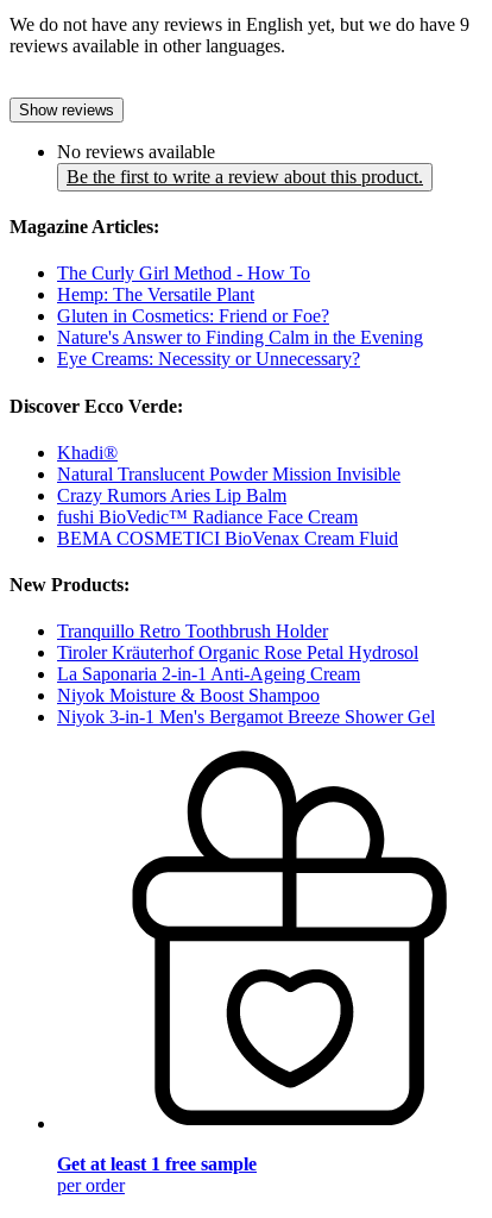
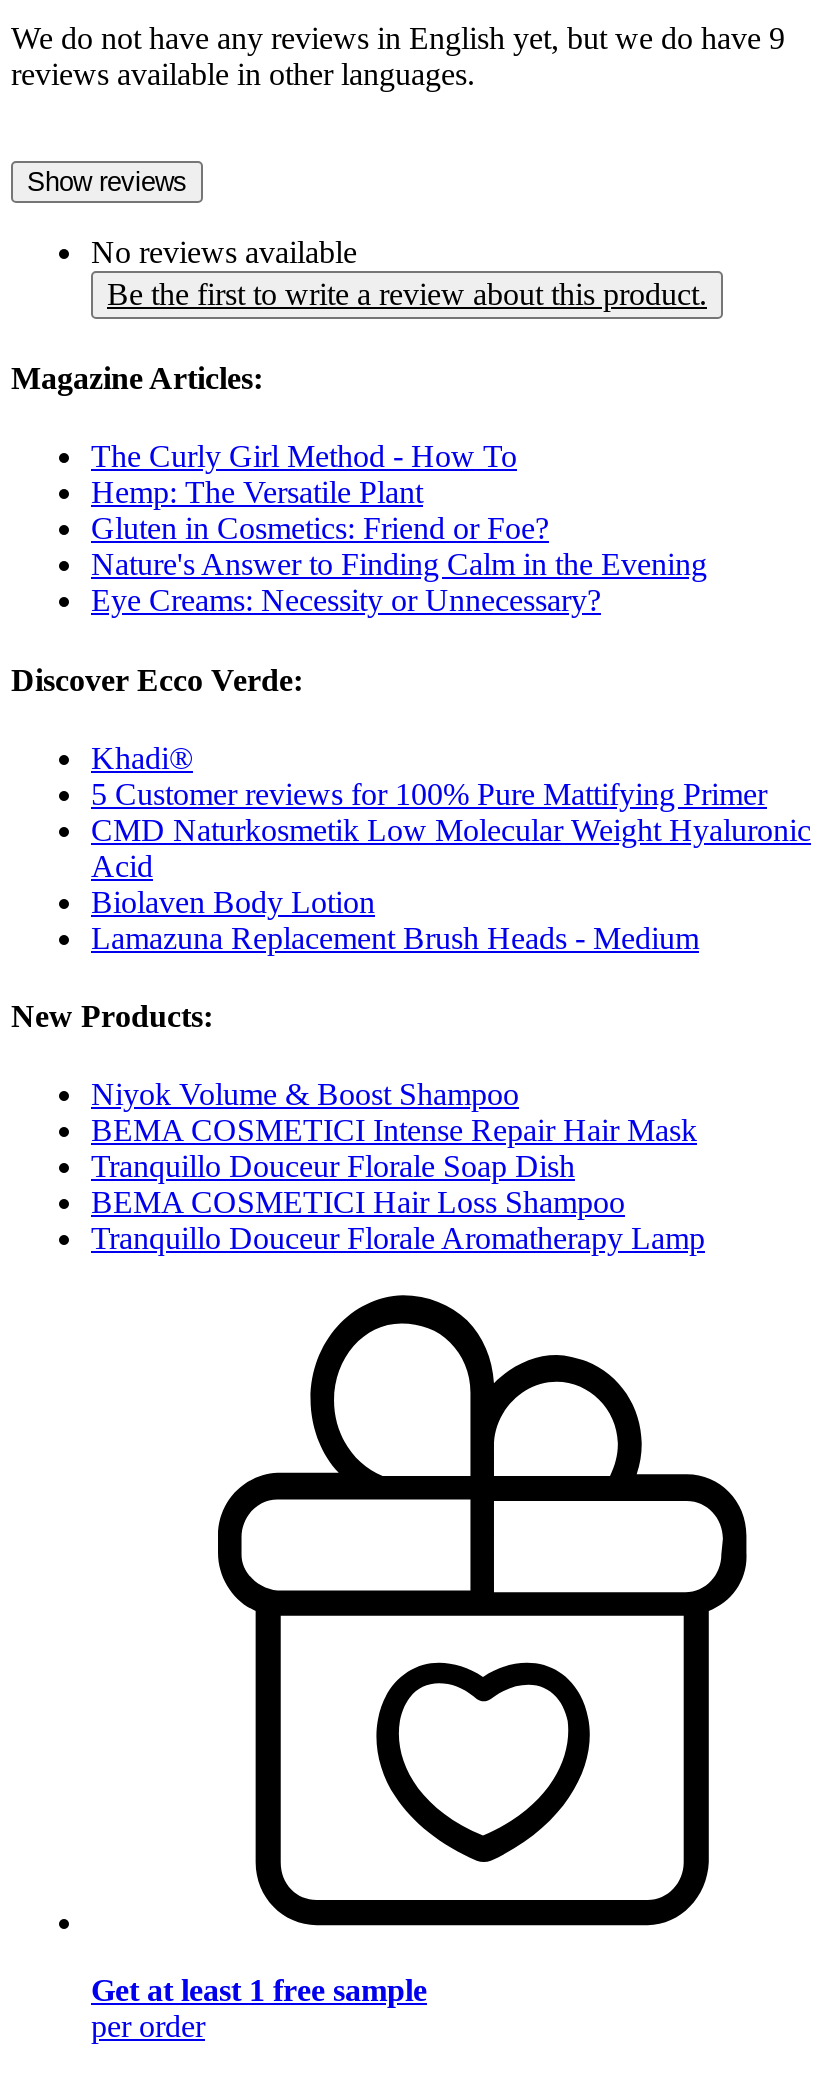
- Natural Translucent Powder Mission Invisible
- Crazy Rumors Aries Lip Balm
- fushi BioVedic™ Radiance Face Cream
- BEMA COSMETICI BioVenax Cream Fluid
+ 5 Customer reviews for 100% Pure Mattifying Primer
+ CMD Naturkosmetik Low Molecular Weight Hyaluronic
+ Acid
+ Biolaven Body Lotion
+ Lamazuna Replacement Brush Heads - Medium

- Tranquillo Retro Toothbrush Holder
- Tiroler Kräuterhof Organic Rose Petal Hydrosol
- La Saponaria 2-in-1 Anti-Ageing Cream
- Niyok Moisture & Boost Shampoo
- Niyok 3-in-1 Men's Bergamot Breeze Shower Gel
+ Niyok Volume & Boost Shampoo
+ BEMA COSMETICI Intense Repair Hair Mask
+ Tranquillo Douceur Florale Soap Dish
+ BEMA COSMETICI Hair Loss Shampoo
+ Tranquillo Douceur Florale Aromatherapy Lamp
